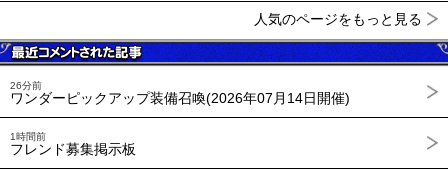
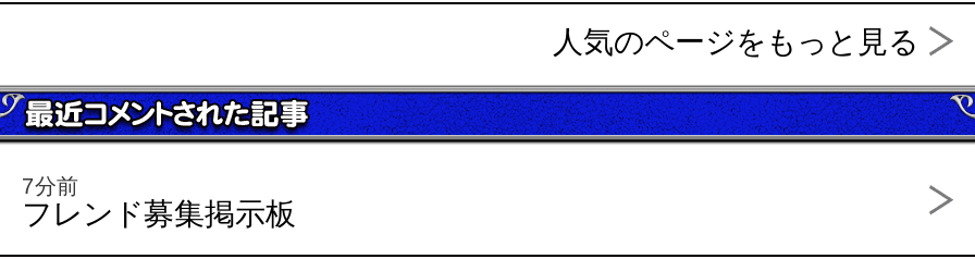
- 26分前
- ワンダーピックアップ装備召喚(2026年07月14日開催)
- 1時間前
+ 7分前
